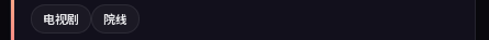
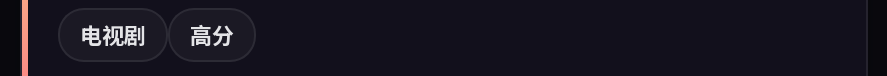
- 院线
+ 高分
